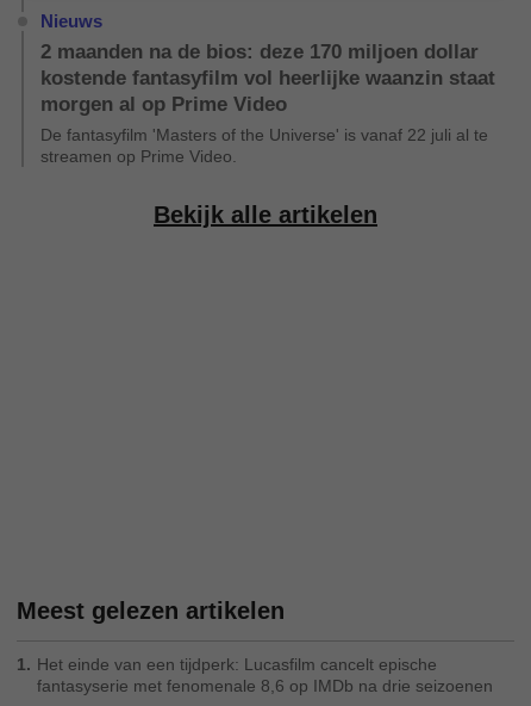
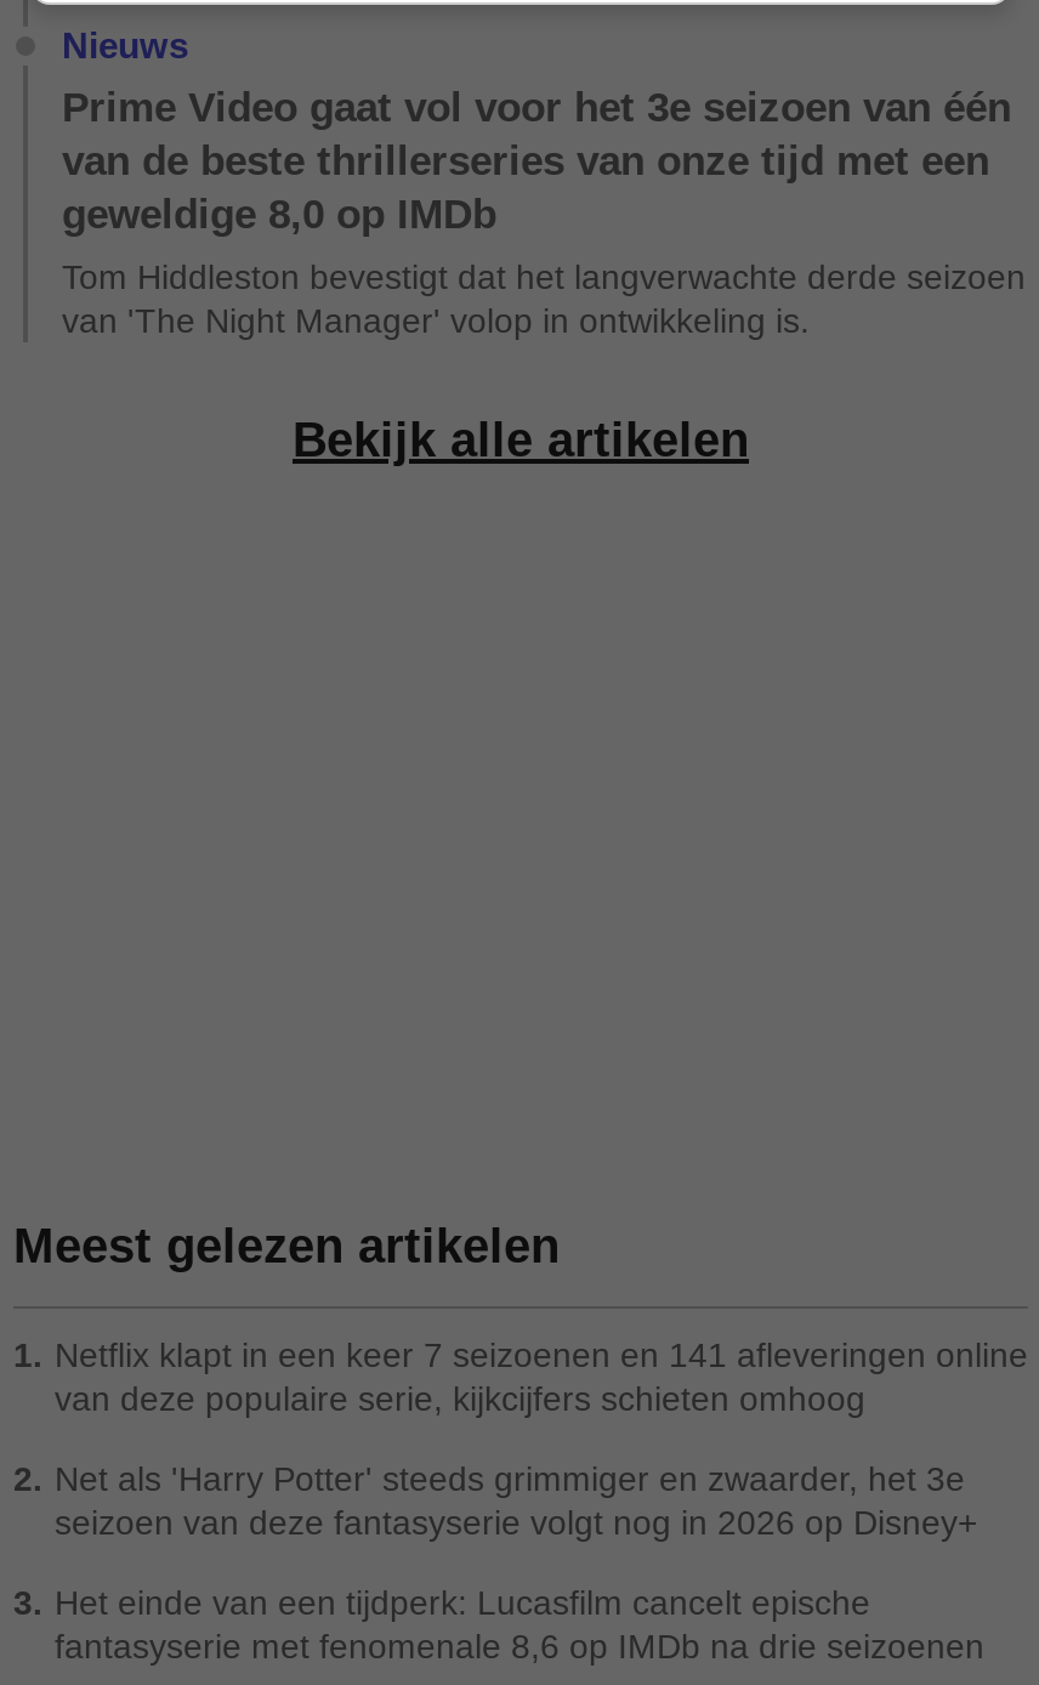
- 2 maanden na de bios: deze 170 miljoen dollar
- kostende fantasyfilm vol heerlijke waanzin staat
- morgen al op Prime Video
- De fantasyfilm 'Masters of the Universe' is vanaf 22 juli al te
- streamen op Prime Video.
+ Prime Video gaat vol voor het 3e seizoen van één
+ van de beste thrillerseries van onze tijd met een
+ geweldige 8,0 op IMDb
+ Tom Hiddleston bevestigt dat het langverwachte derde seizoen
+ van 'The Night Manager' volop in ontwikkeling is.

- 1. Het einde van een tijdperk: Lucasfilm cancelt epische
+ 1. Netflix klapt in een keer 7 seizoenen en 141 afleveringen online
+ van deze populaire serie, kijkcijfers schieten omhoog
+ 2. Net als 'Harry Potter' steeds grimmiger en zwaarder, het 3e
+ seizoen van deze fantasyserie volgt nog in 2026 op Disney+
+ 3. Het einde van een tijdperk: Lucasfilm cancelt epische
